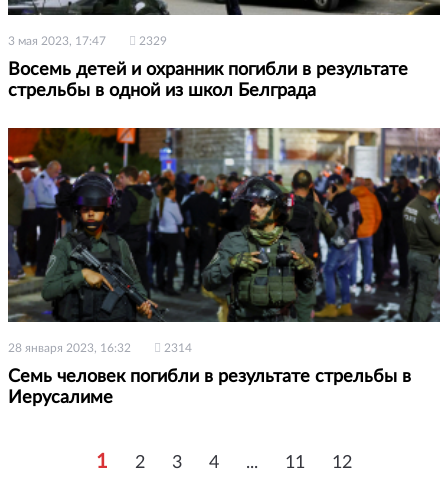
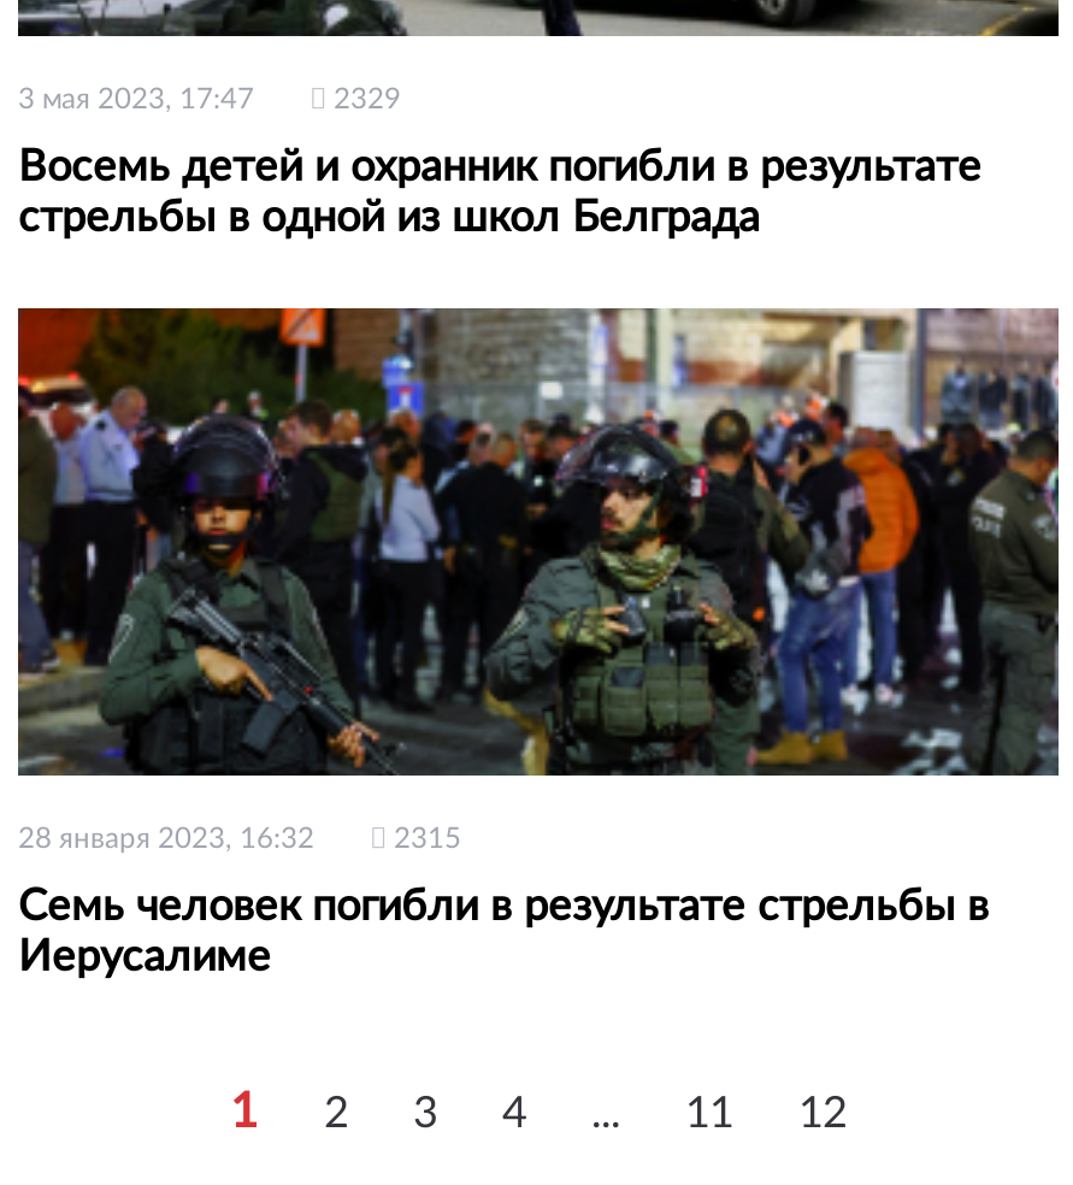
- 2314
+ 2315
